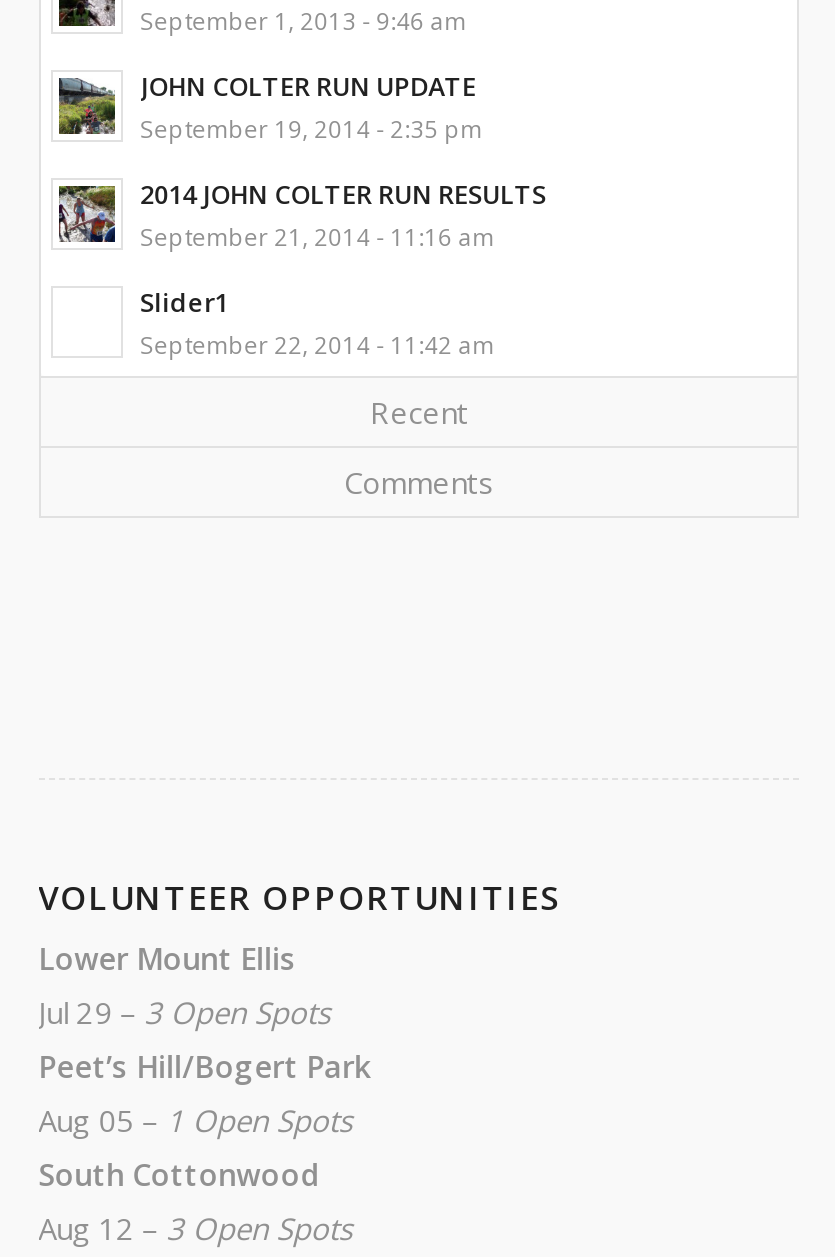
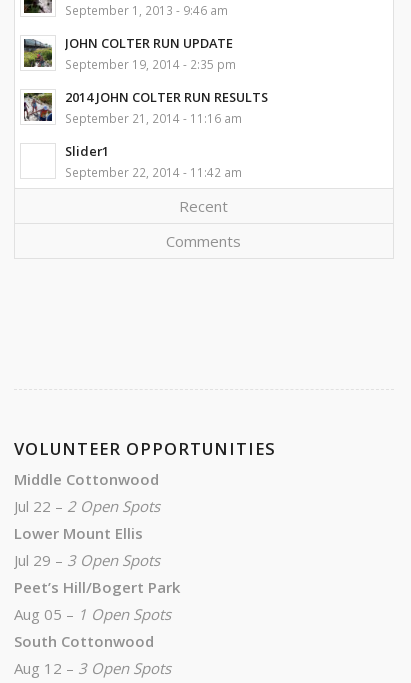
+ Middle Cottonwood
+ Jul 22 – 2 Open Spots
